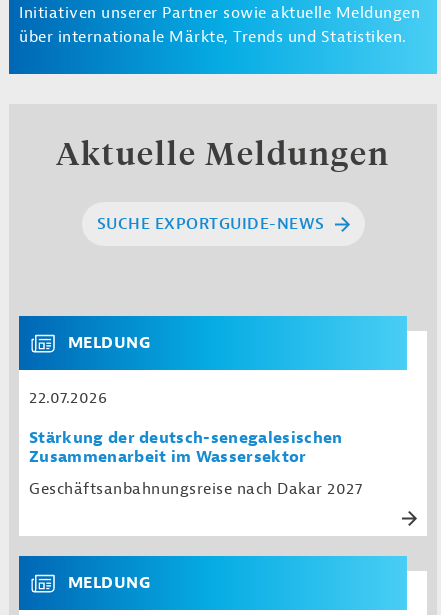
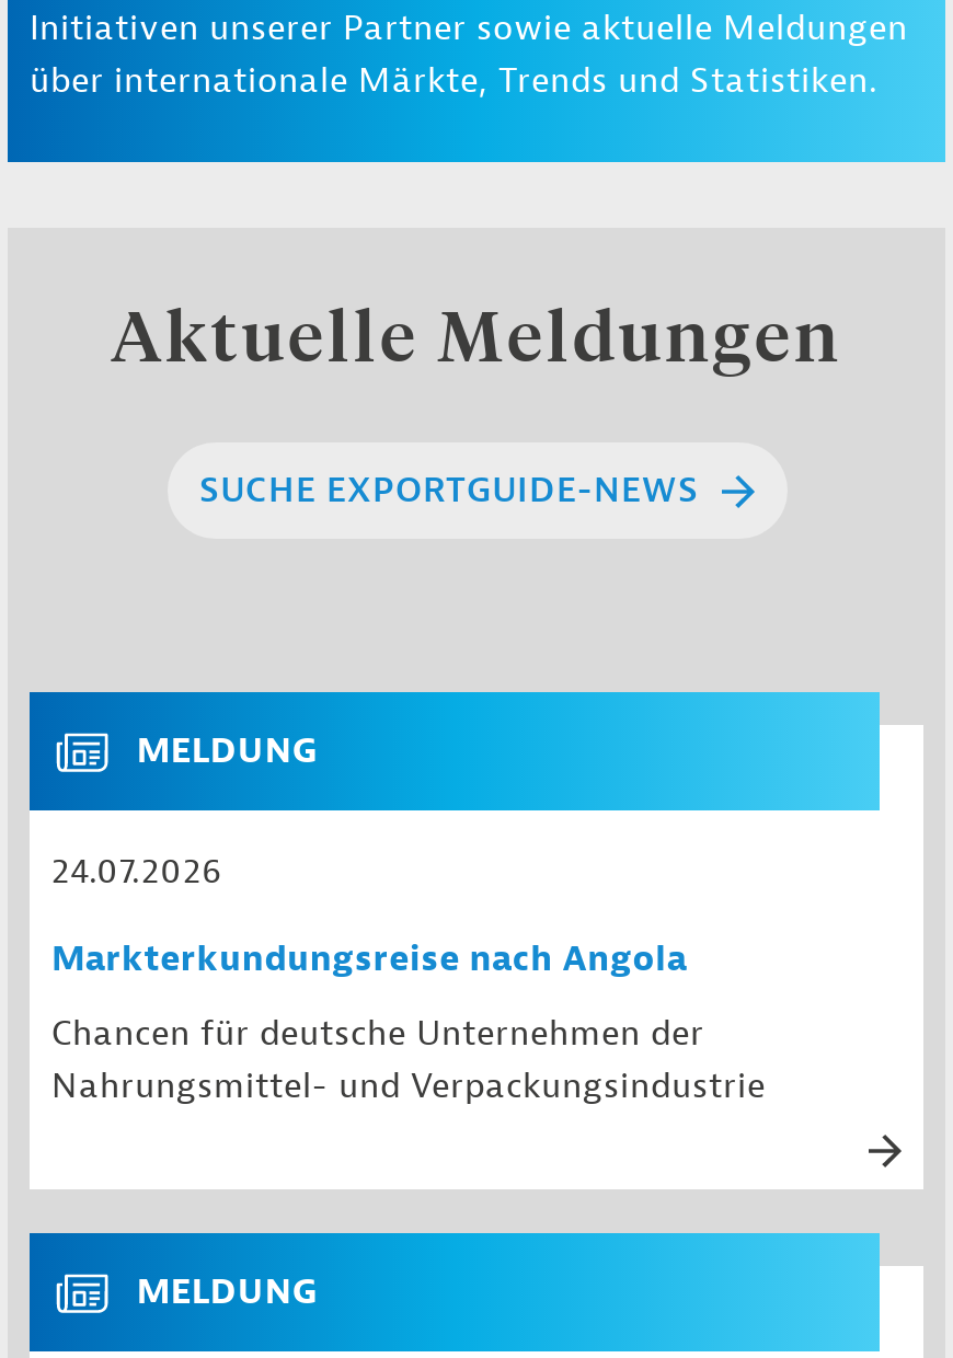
- 22.07.2026
+ 24.07.2026

- Stärkung der deutsch-senegalesischen
- Zusammenarbeit im Wassersektor
+ Markterkundungsreise nach Angola

- Geschäftsanbahnungsreise nach Dakar 2027
+ Chancen für deutsche Unternehmen der
+ Nahrungsmittel- und Verpackungsindustrie
